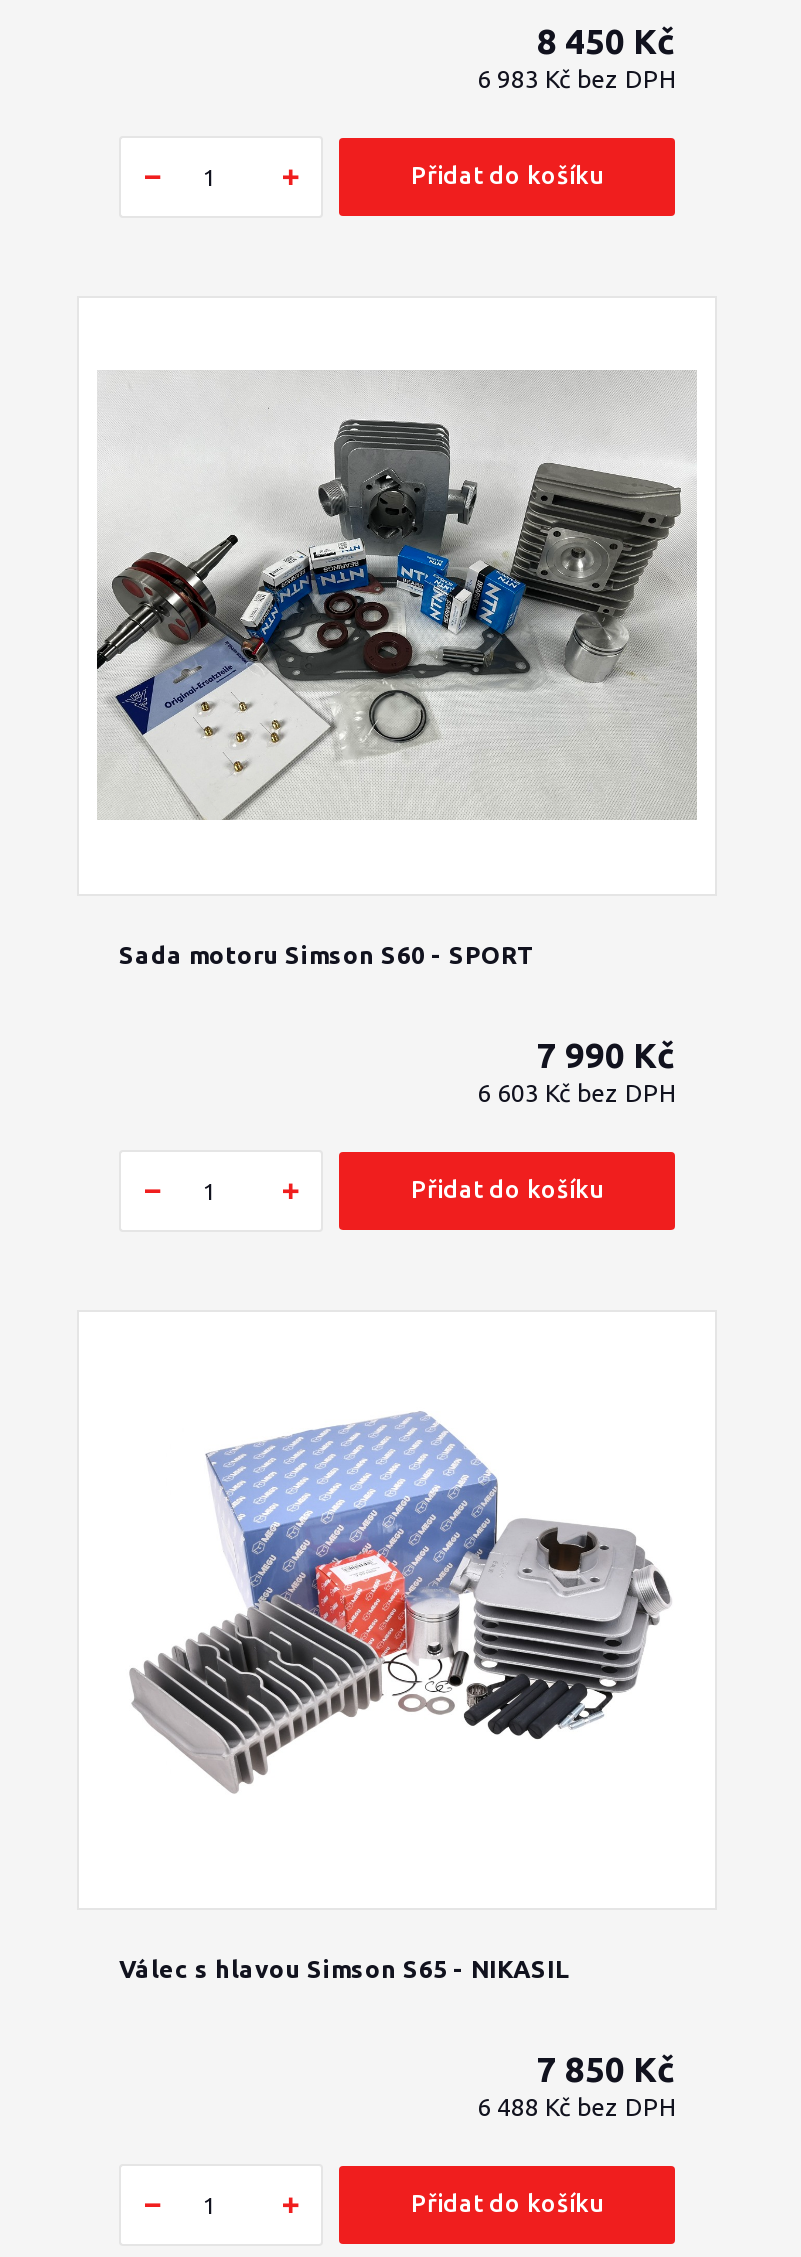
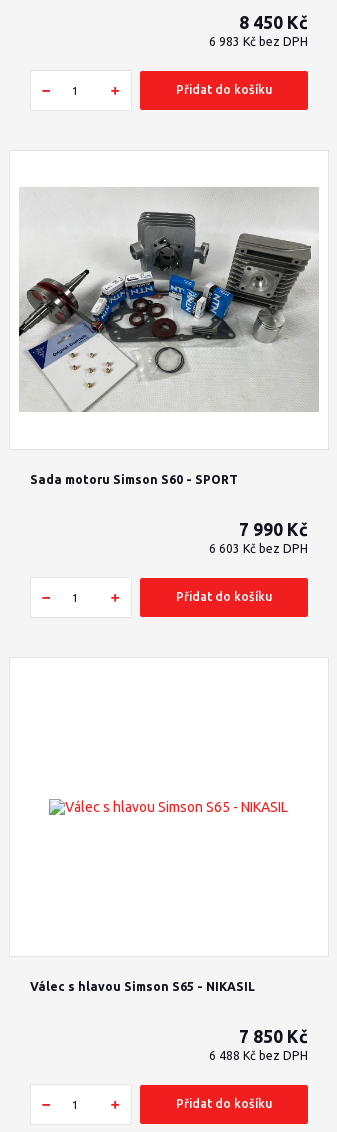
- [image]
